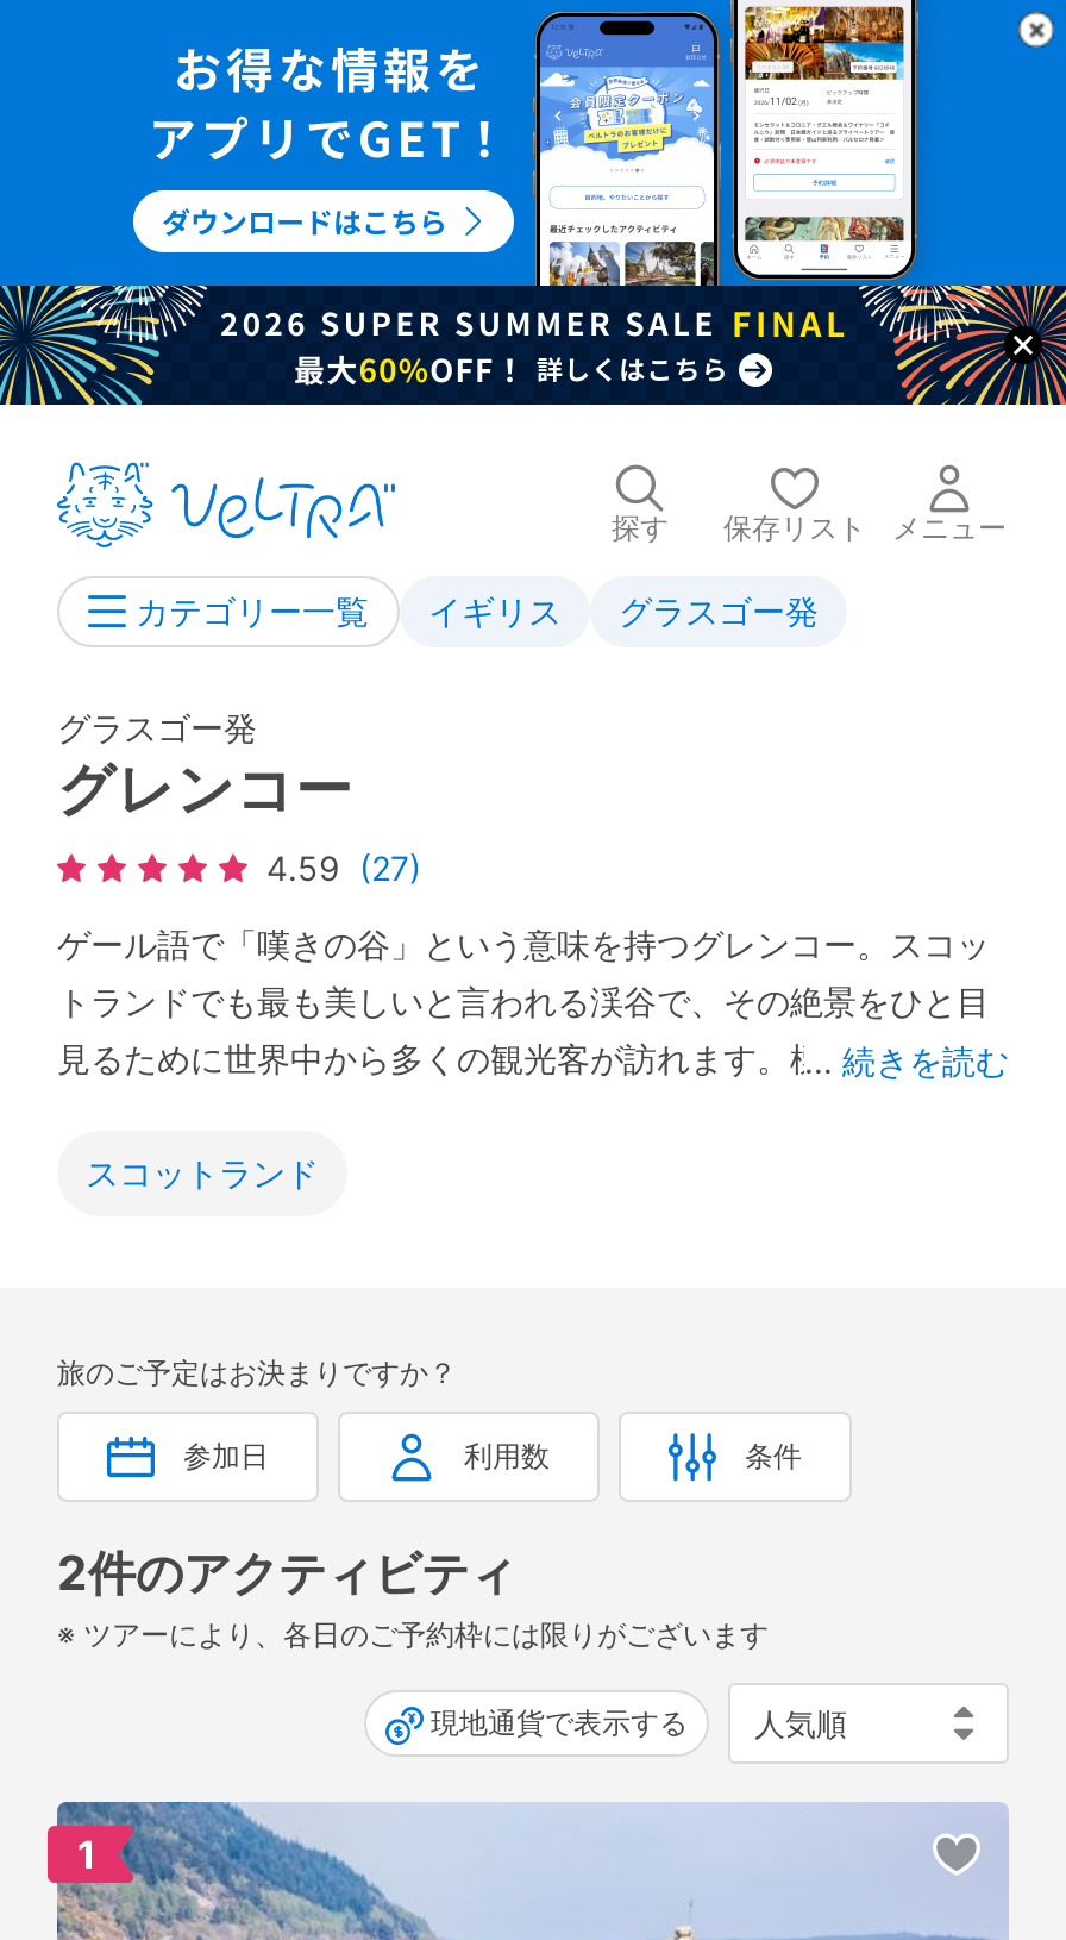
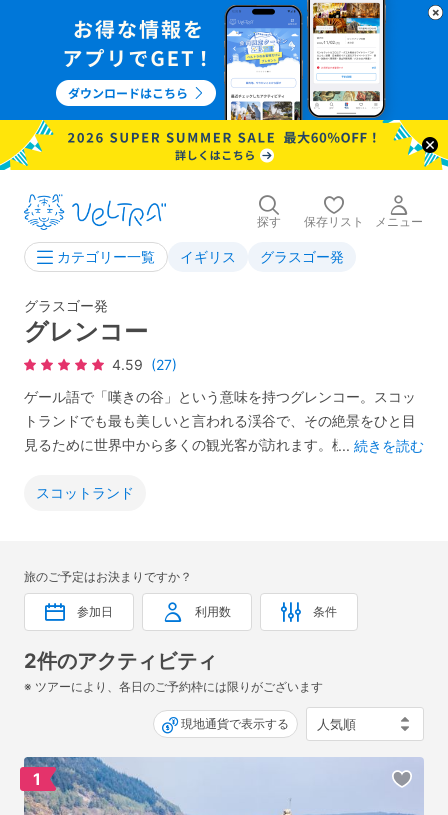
- [image]
+ [image]
